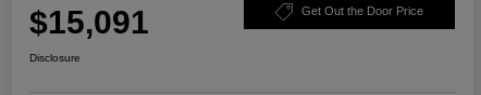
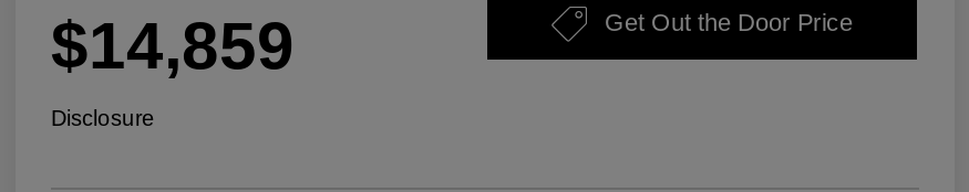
- $15,091
+ $14,859
